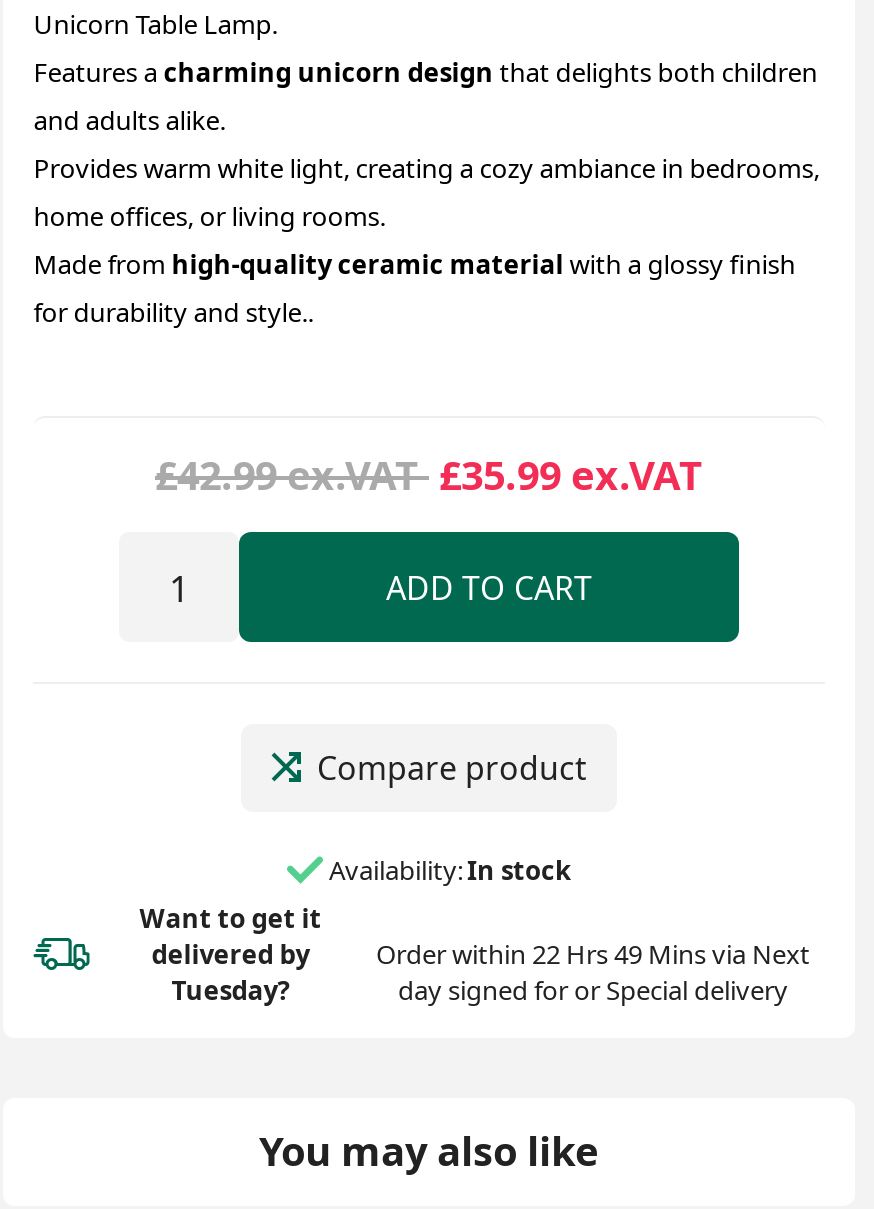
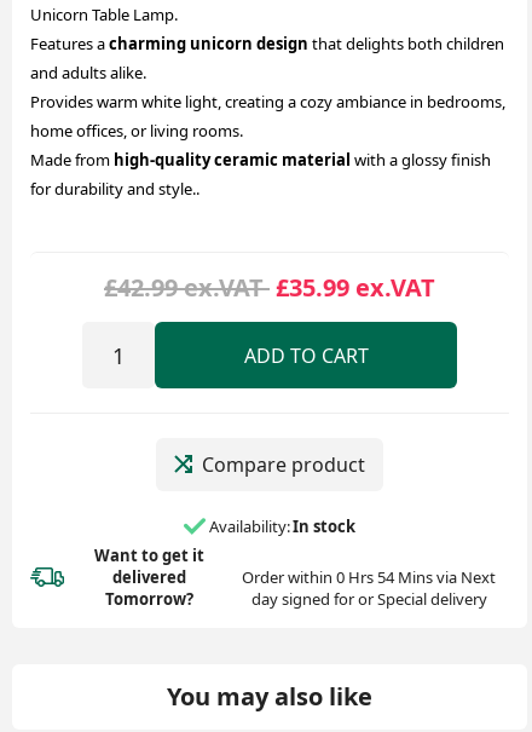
- delivered by
- Tuesday?
+ delivered
+ Tomorrow?

- Order within 22 Hrs 49 Mins via Next
+ Order within 0 Hrs 54 Mins via Next
